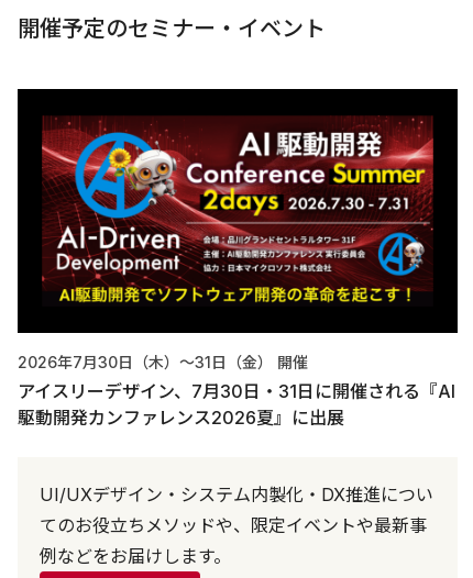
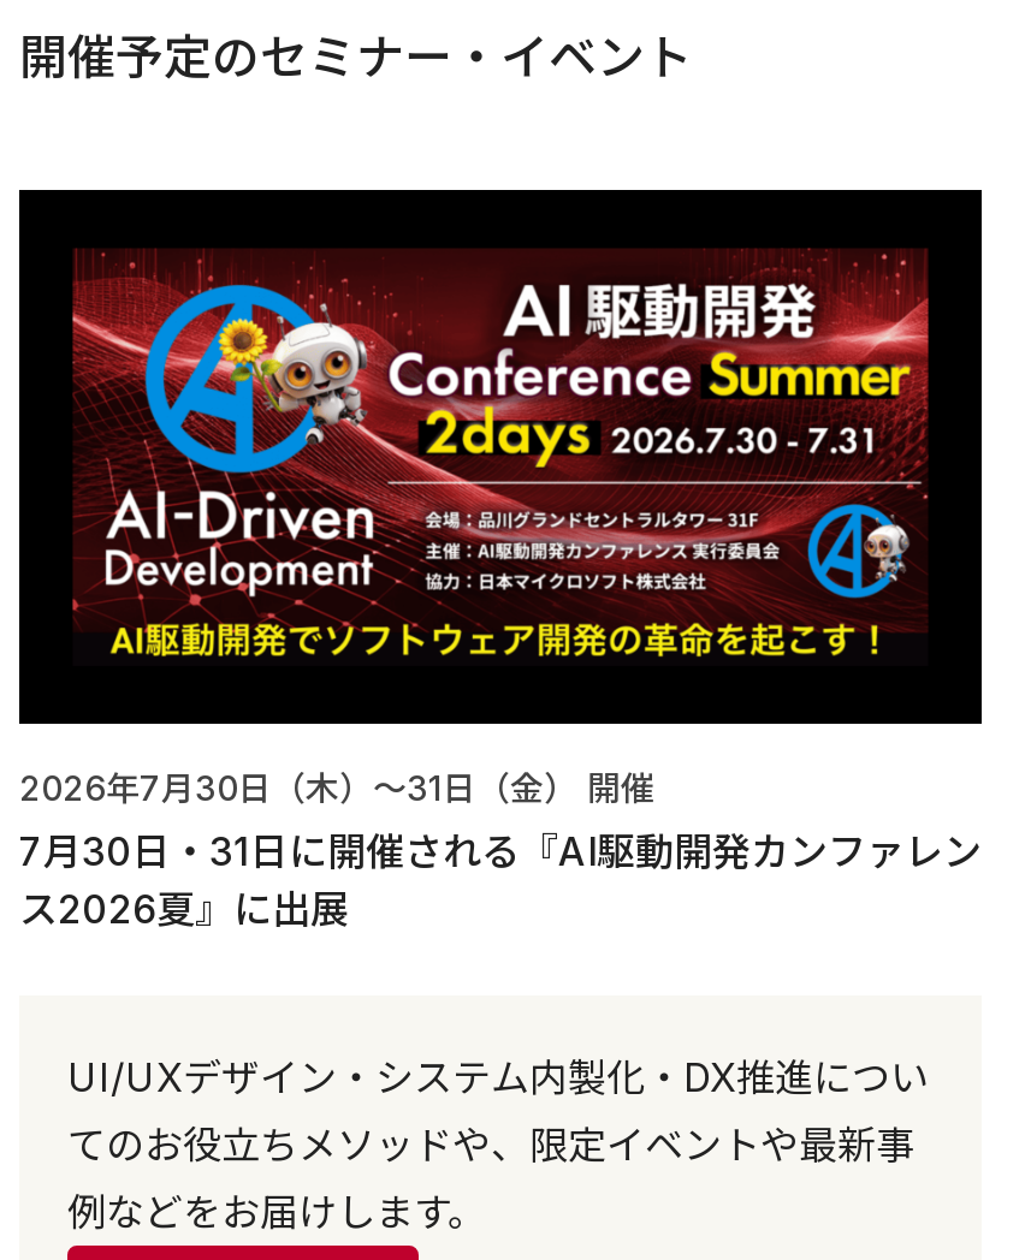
- アイスリーデザイン、7月30日・31日に開催される『AI
- 駆動開発カンファレンス2026夏』に出展
+ 7月30日・31日に開催される『AI駆動開発カンファレン
+ ス2026夏』に出展
